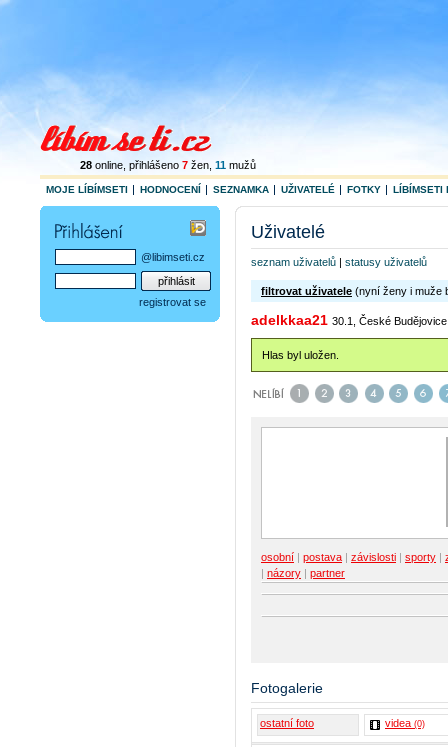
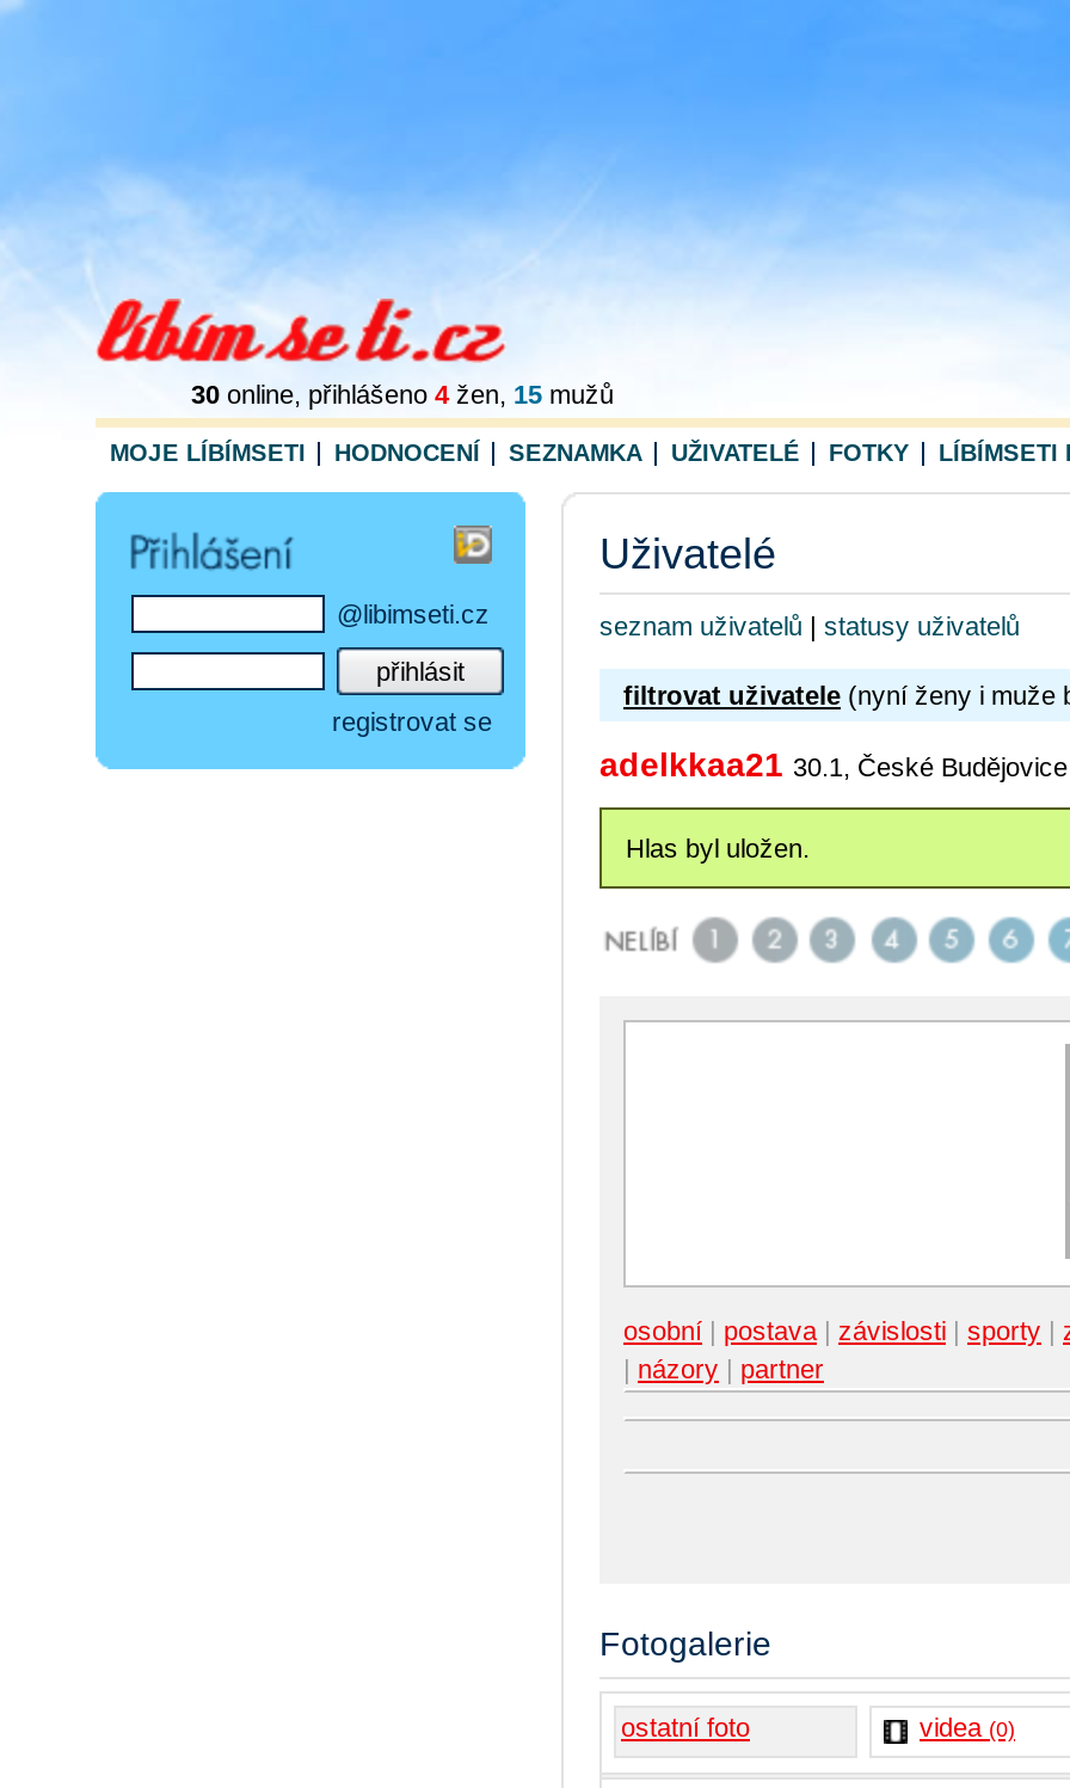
- 28 online, přihlášeno 7 žen, 11 mužů
+ 30 online, přihlášeno 4 žen, 15 mužů
